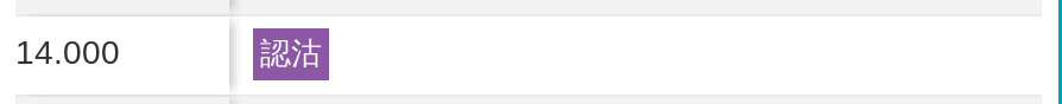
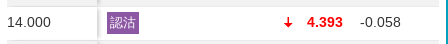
+ 4.393
+ -0.058
